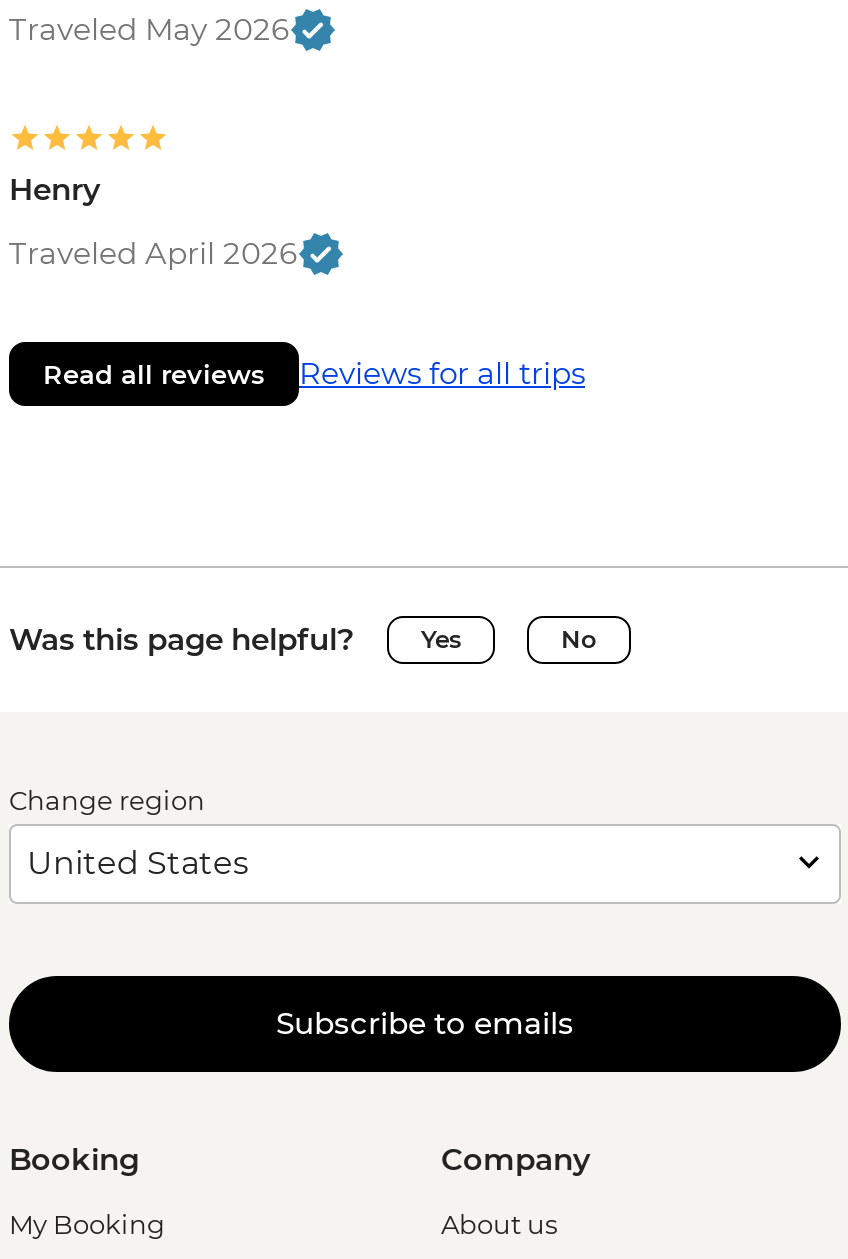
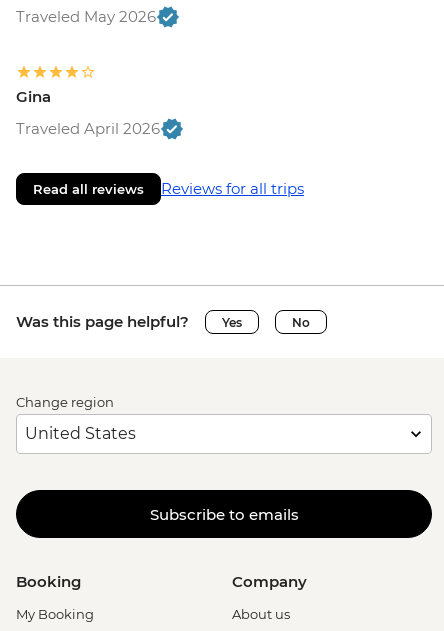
- Henry
+ Gina
